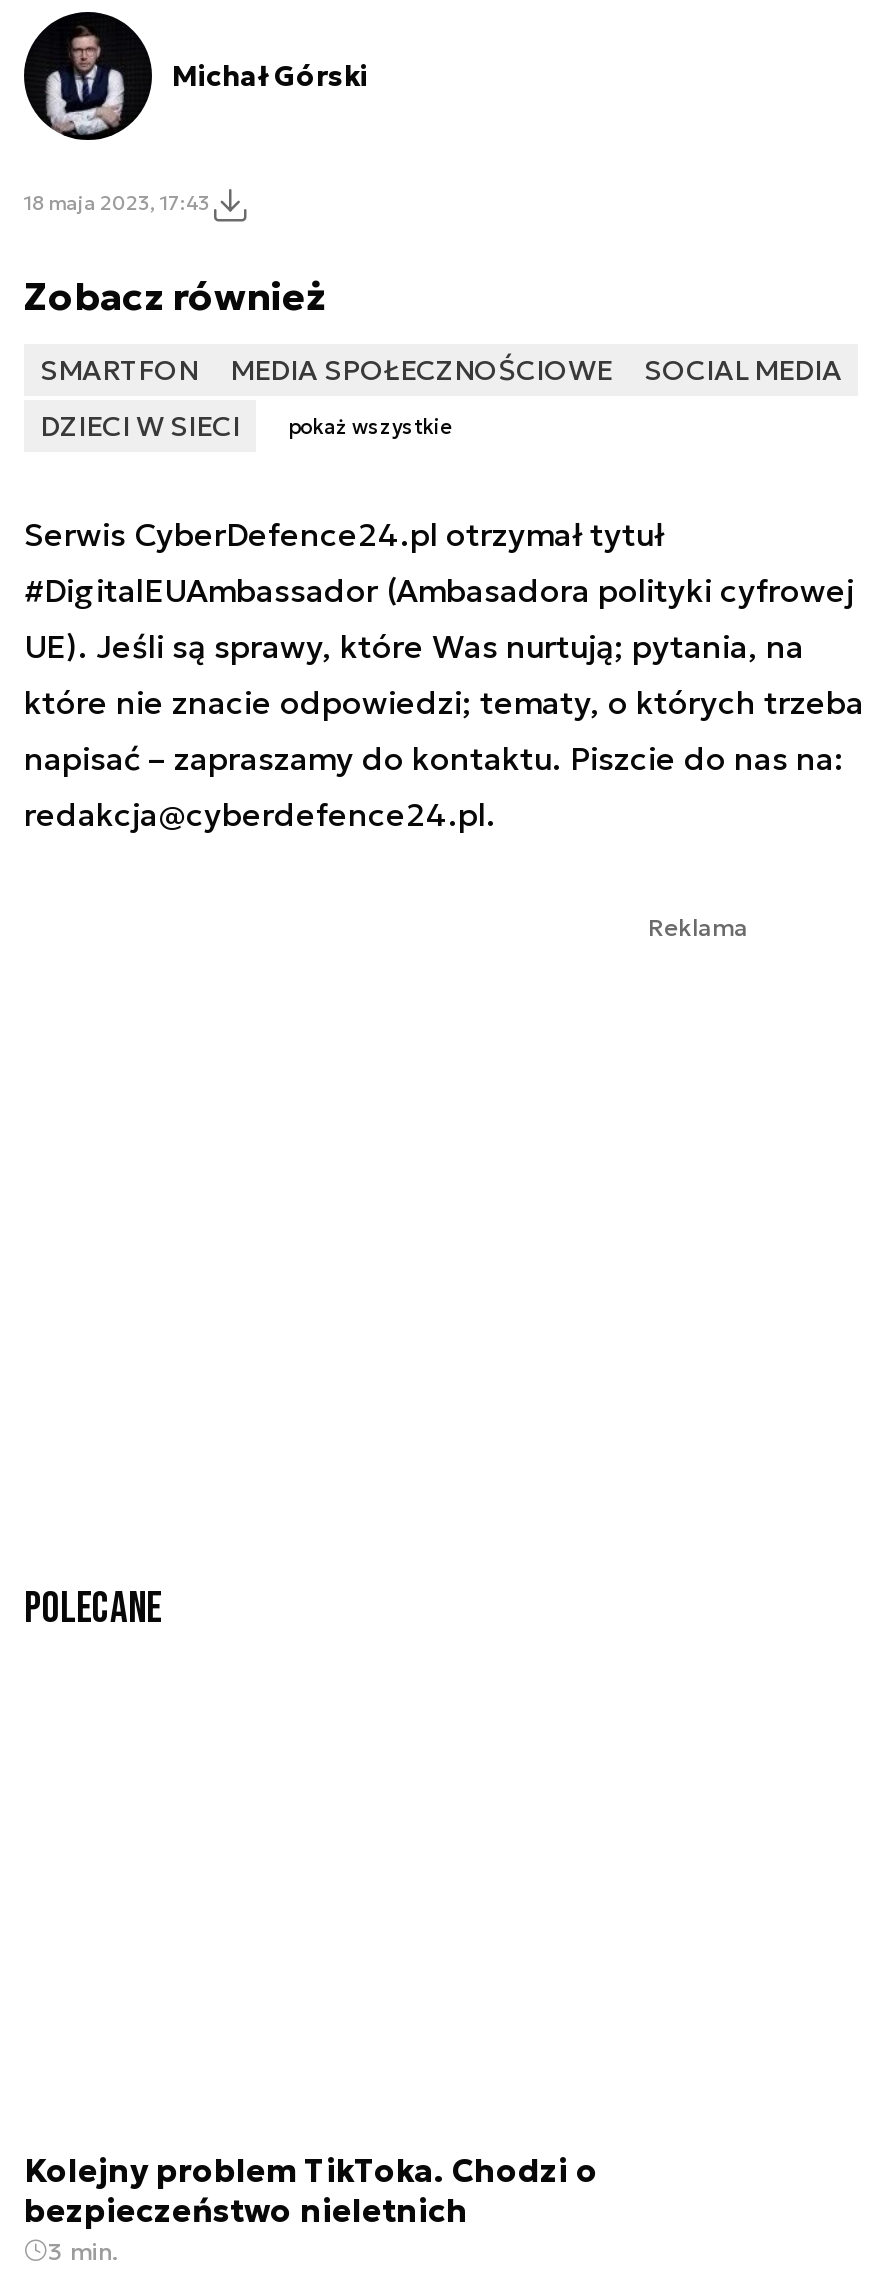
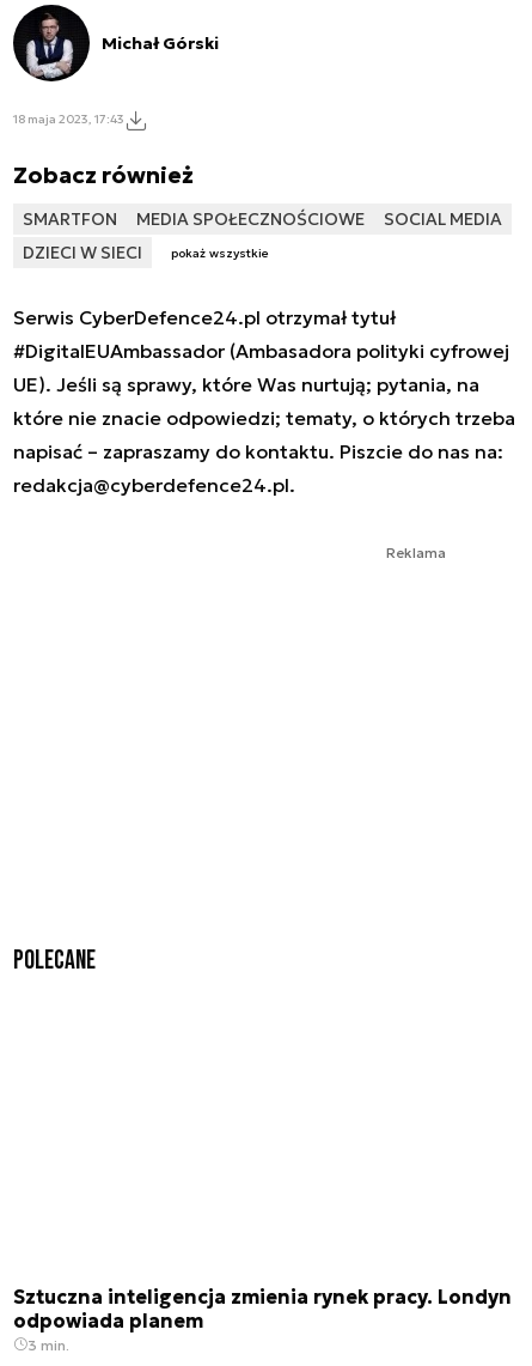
- Kolejny problem TikToka. Chodzi o
- bezpieczeństwo nieletnich
+ Sztuczna inteligencja zmienia rynek pracy. Londyn
+ odpowiada planem
